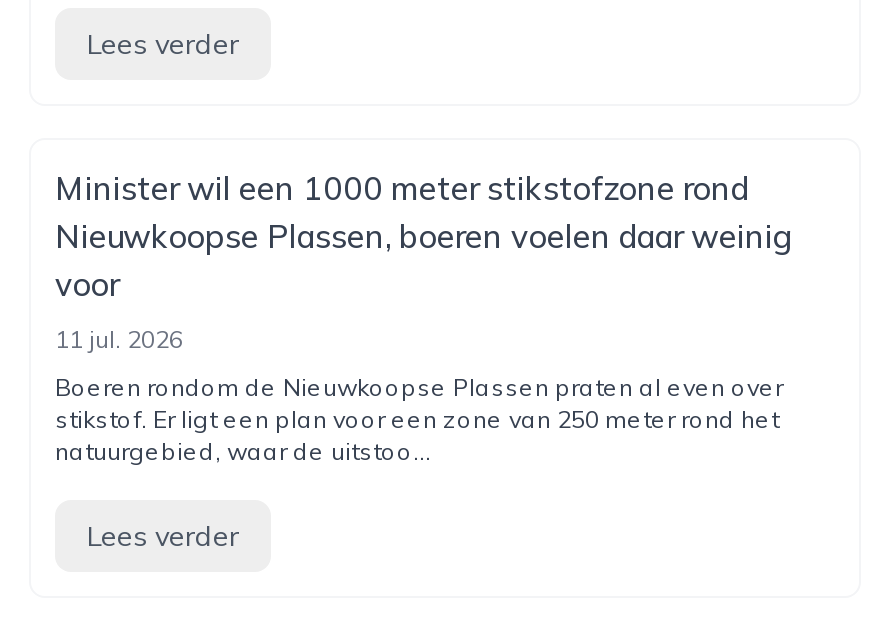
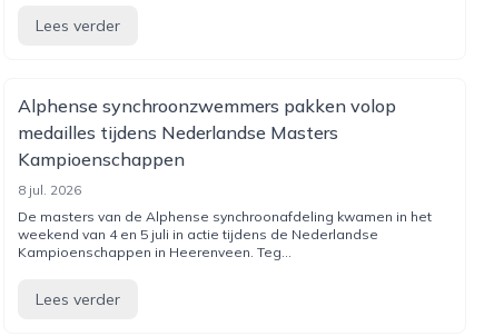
- Minister wil een 1000 meter stikstofzone rond
- Nieuwkoopse Plassen, boeren voelen daar weinig
- voor
+ Alphense synchroonzwemmers pakken volop
+ medailles tijdens Nederlandse Masters
+ Kampioenschappen

- 11 jul. 2026
+ 8 jul. 2026

- Boeren rondom de Nieuwkoopse Plassen praten al even over
- stikstof. Er ligt een plan voor een zone van 250 meter rond het
- natuurgebied, waar de uitstoo...
+ De masters van de Alphense synchroonafdeling kwamen in het
+ weekend van 4 en 5 juli in actie tijdens de Nederlandse
+ Kampioenschappen in Heerenveen. Teg...
